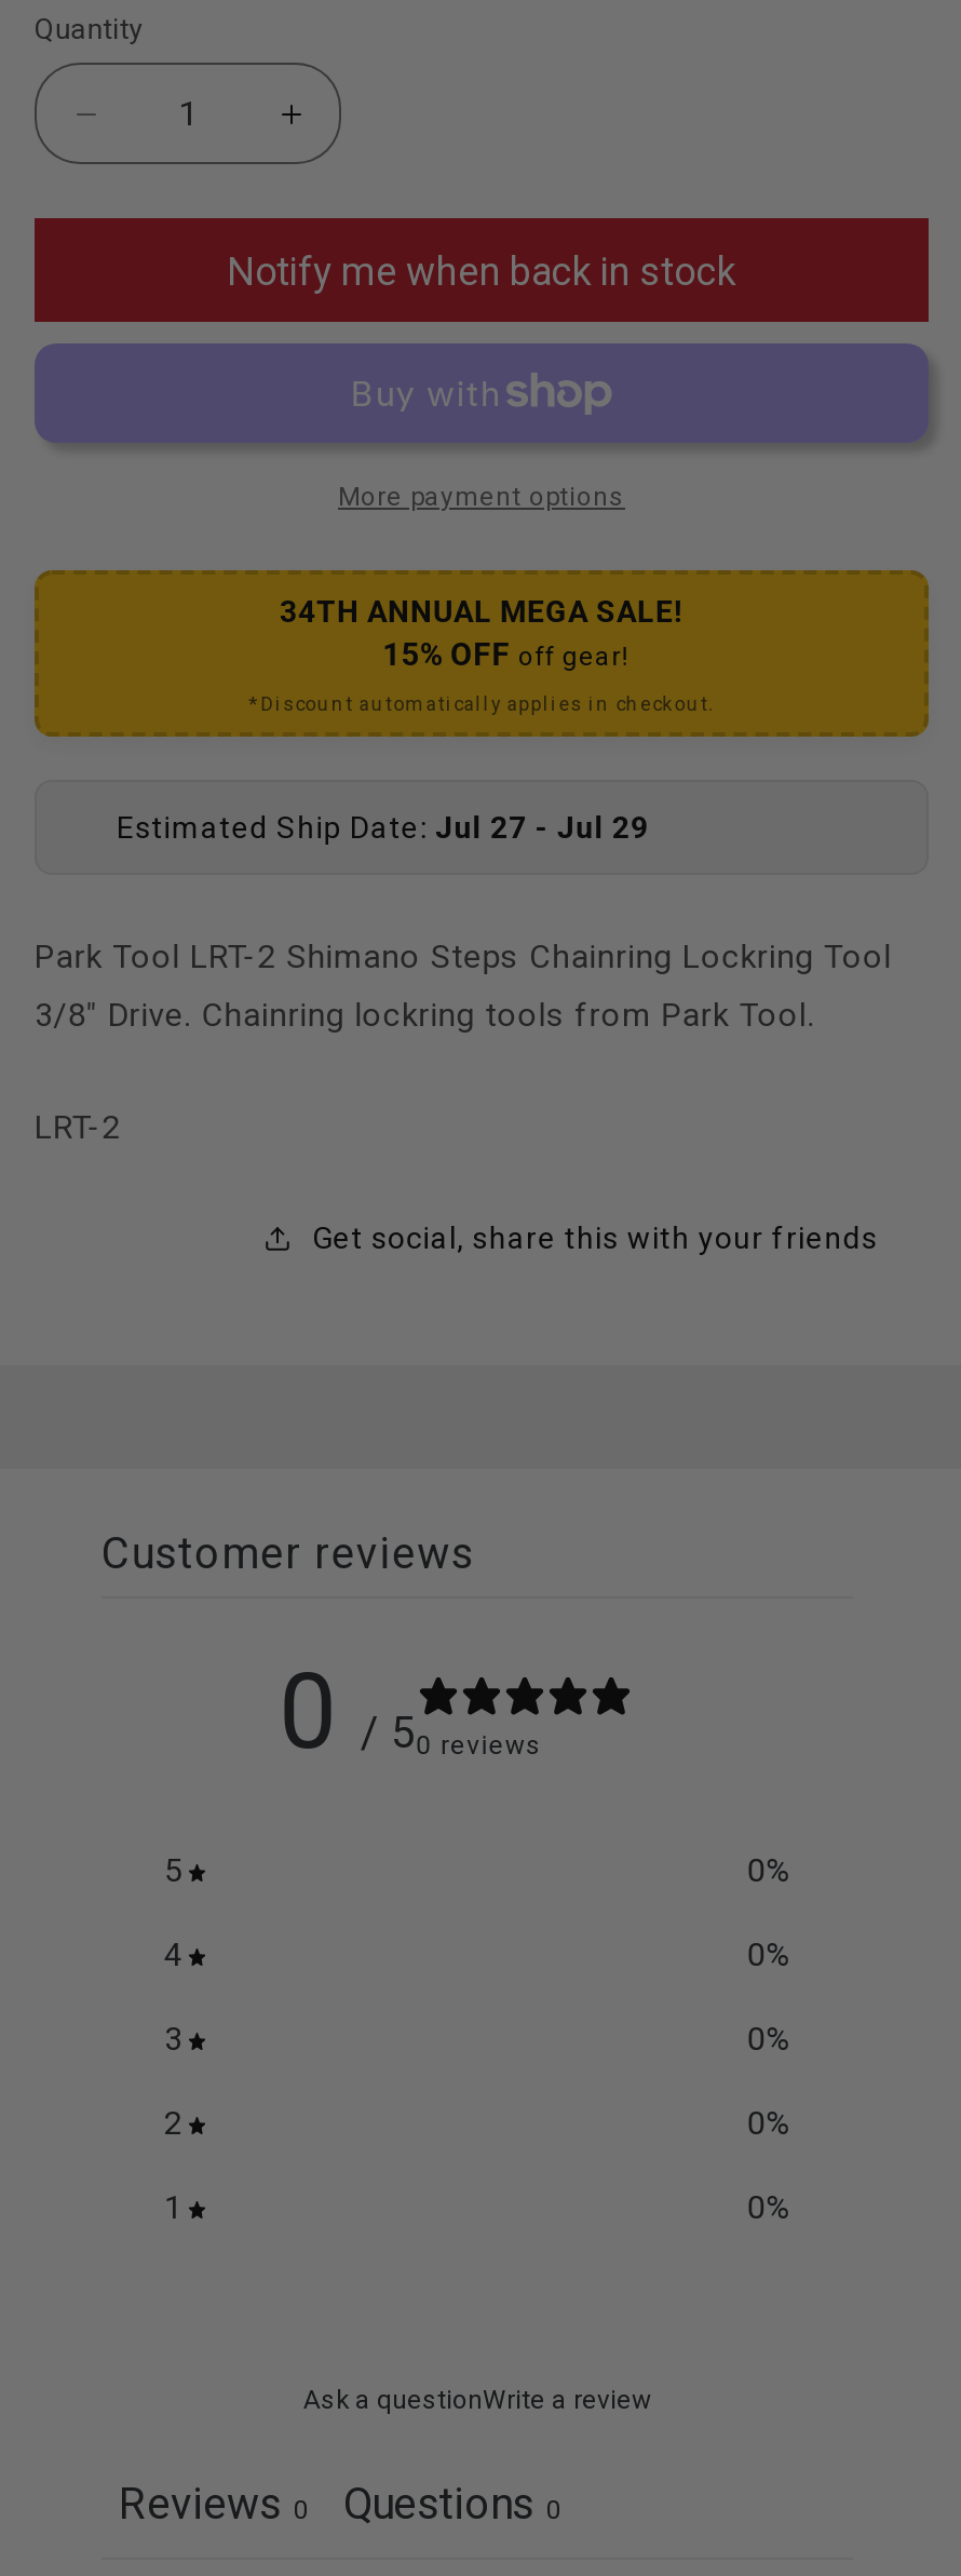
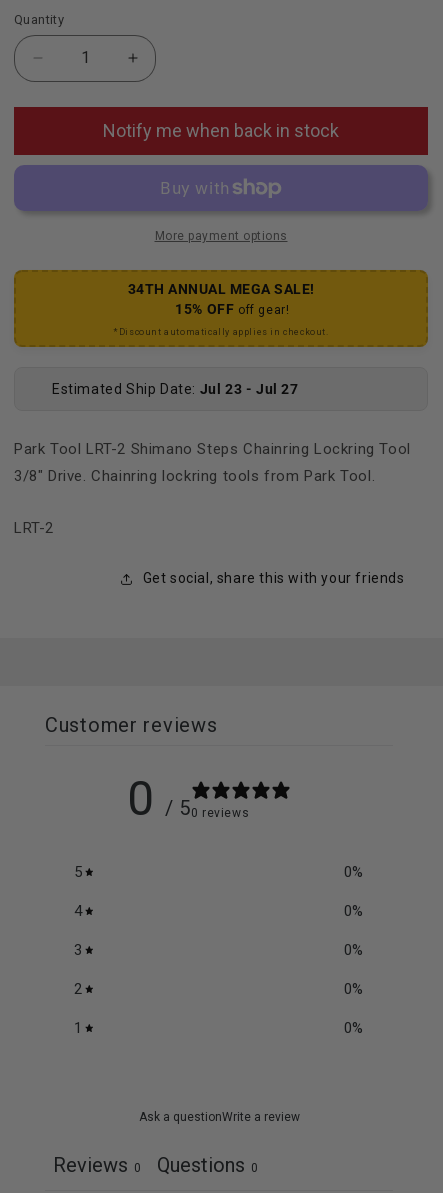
- Estimated Ship Date: Jul 27 - Jul 29
+ Estimated Ship Date: Jul 23 - Jul 27
